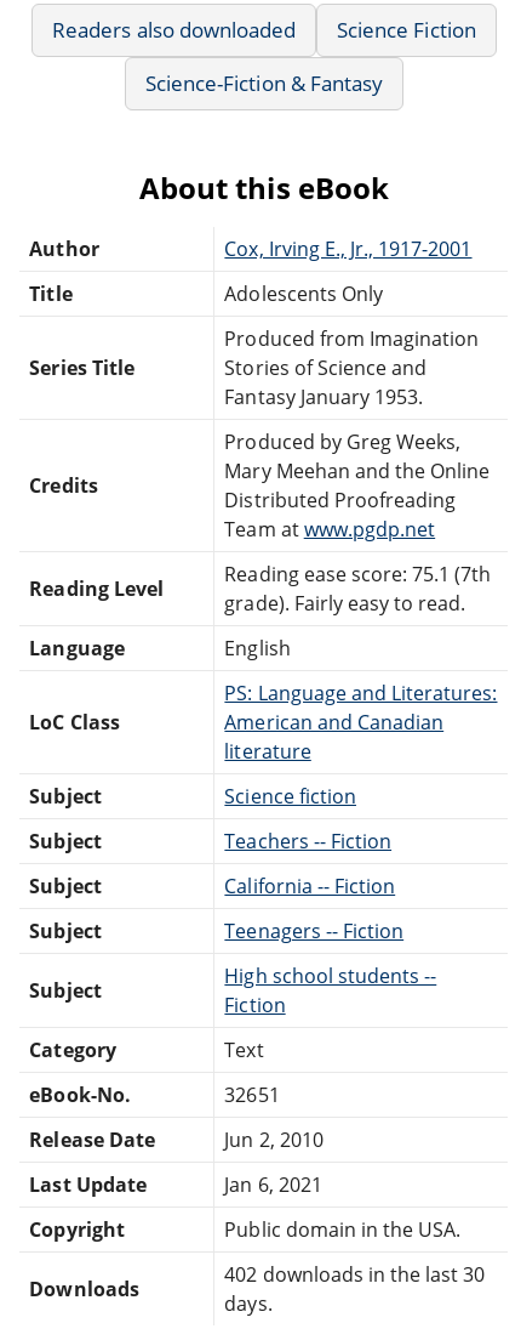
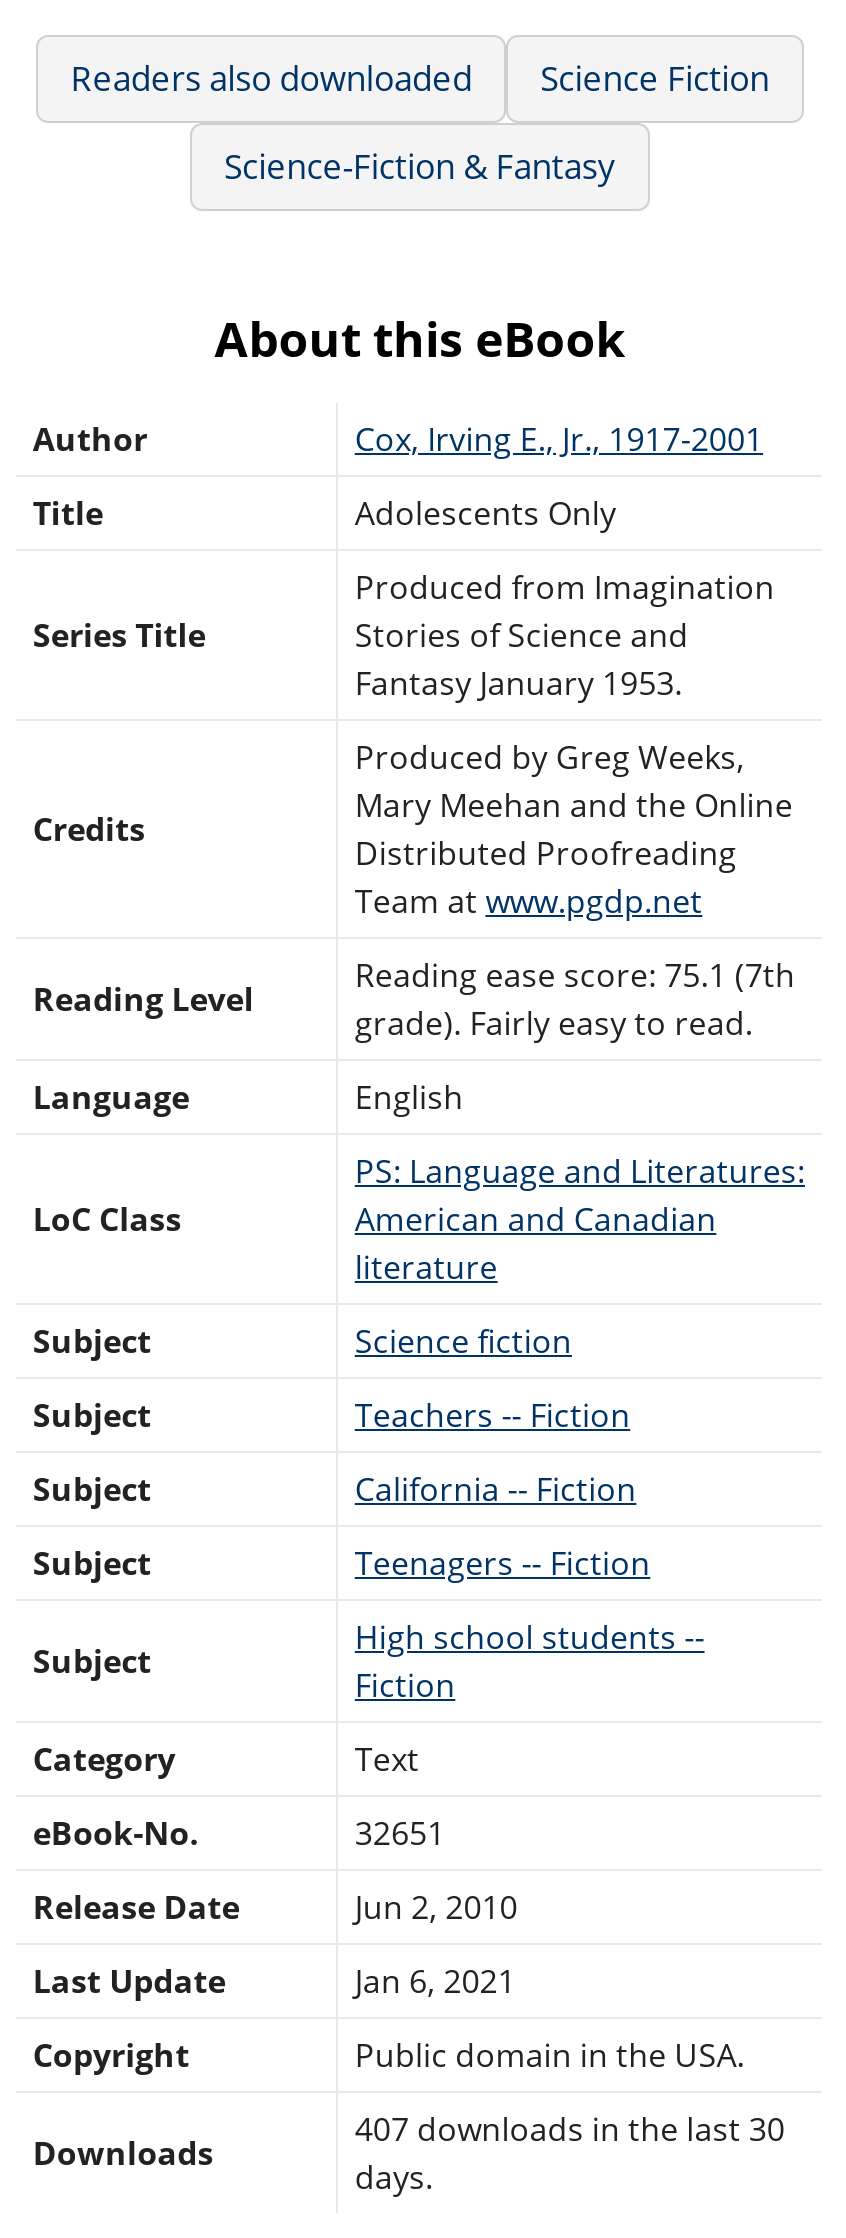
- 402 downloads in the last 30
+ 407 downloads in the last 30
